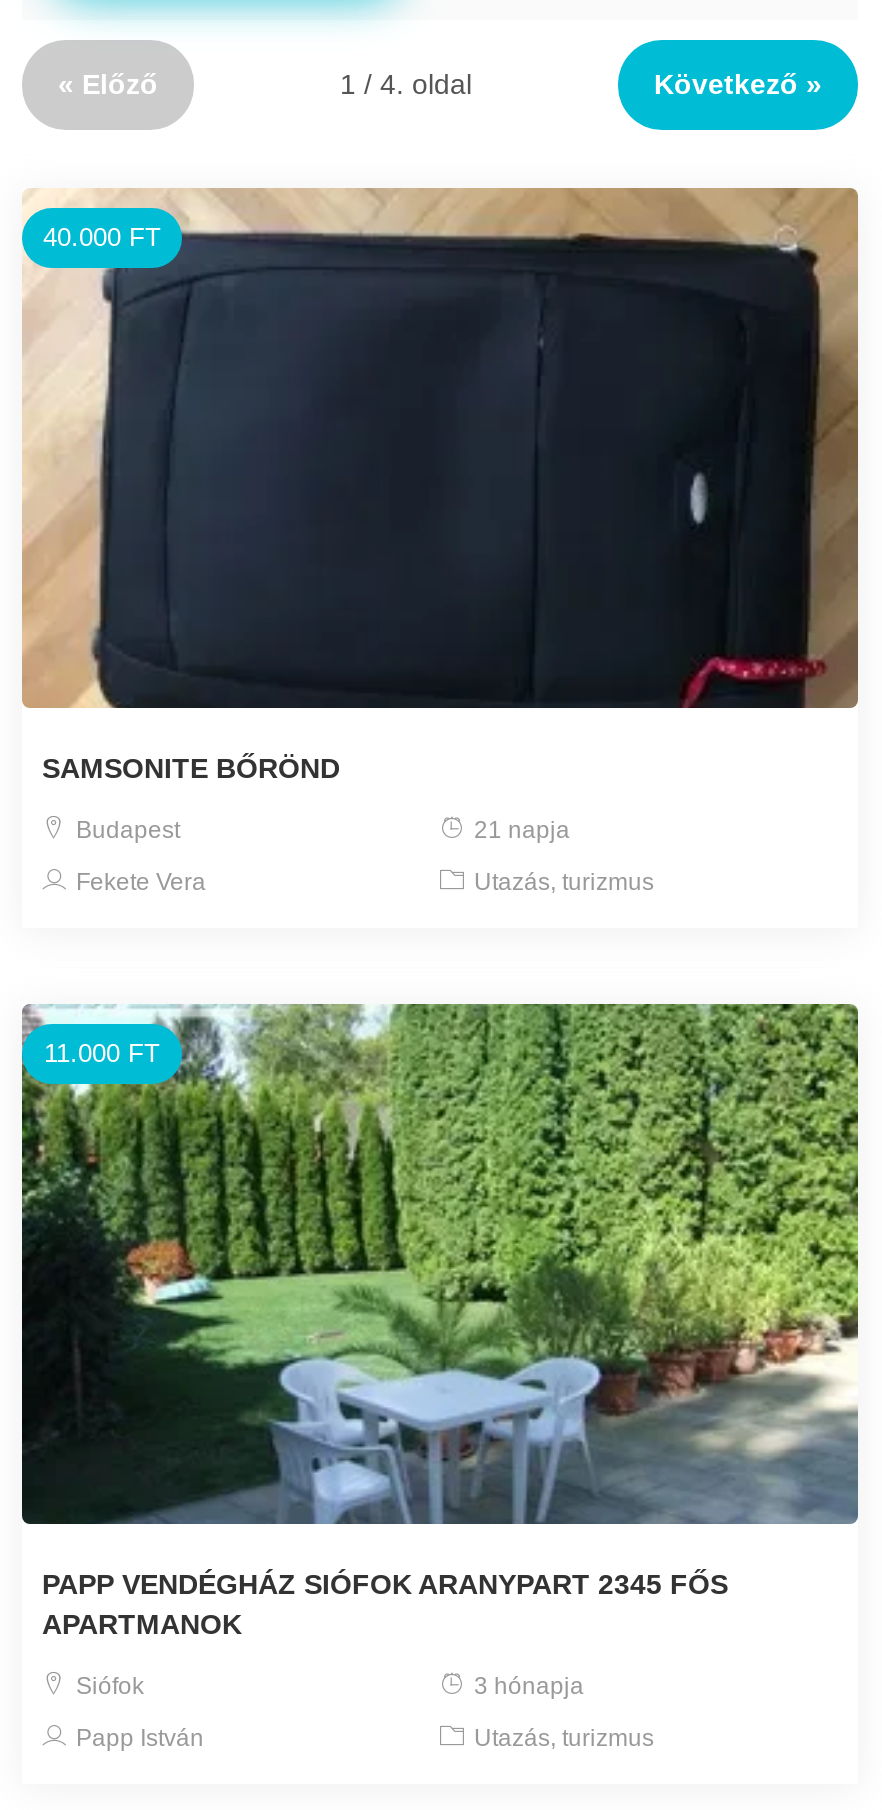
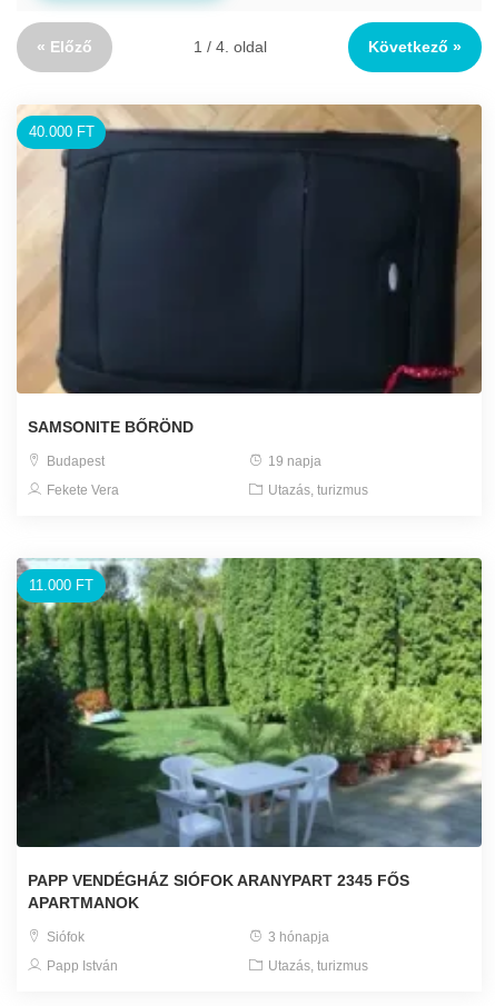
- 21 napja
+ 19 napja
